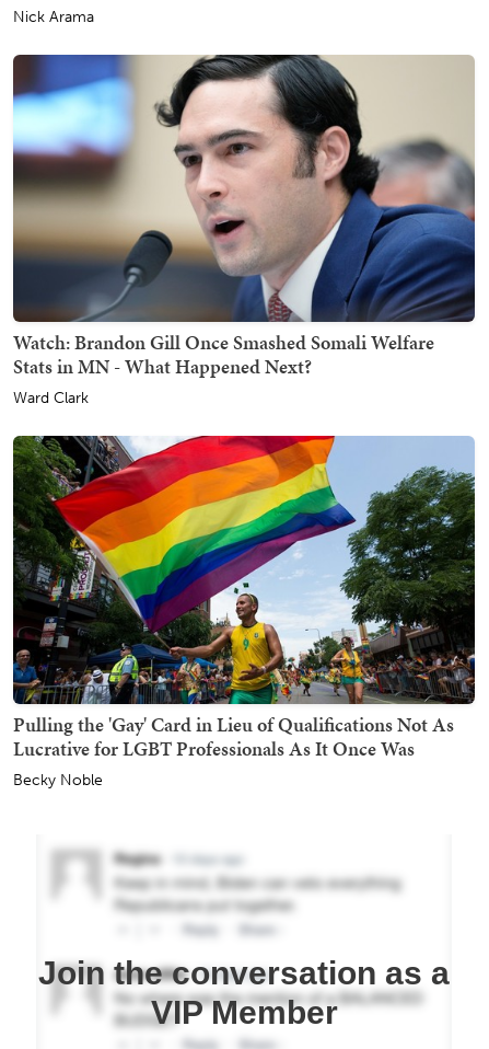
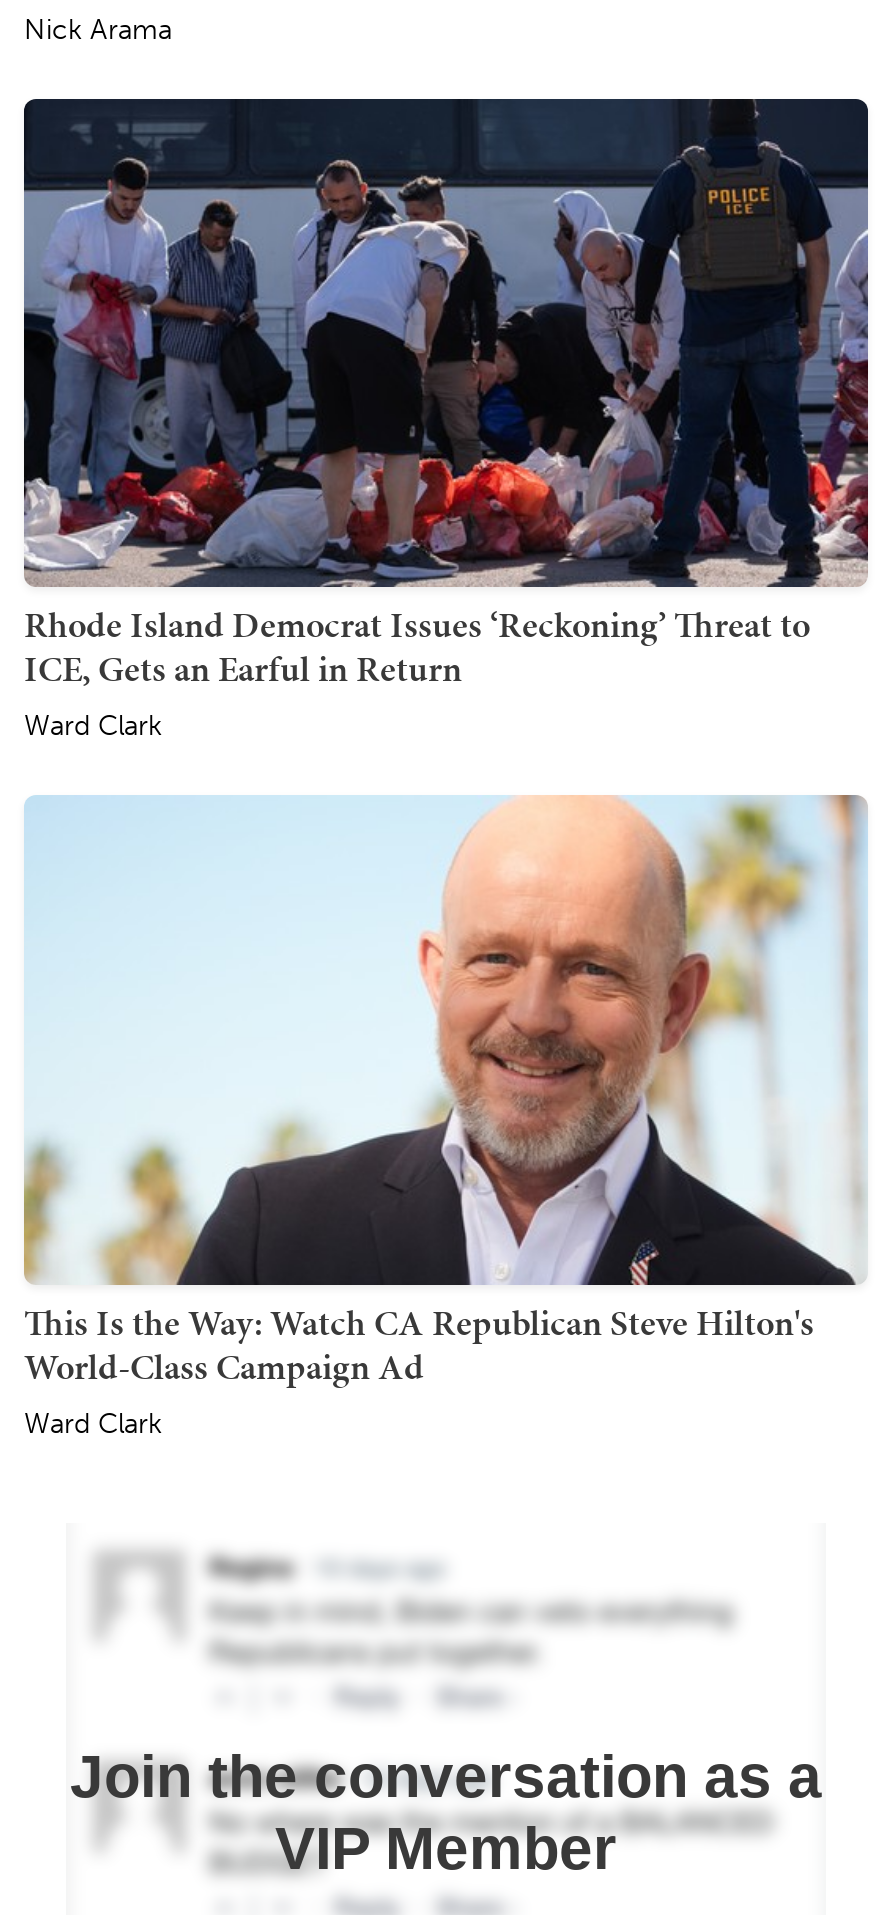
- [image]
- Watch: Brandon Gill Once Smashed Somali Welfare
- Stats in MN - What Happened Next?
+ [image]
+ Rhode Island Democrat Issues ‘Reckoning’ Threat to
+ ICE, Gets an Earful in Return

- [image]
- Pulling the 'Gay' Card in Lieu of Qualifications Not As
- Lucrative for LGBT Professionals As It Once Was
- Becky Noble
+ [image]
+ This Is the Way: Watch CA Republican Steve Hilton's
+ World-Class Campaign Ad
+ Ward Clark
